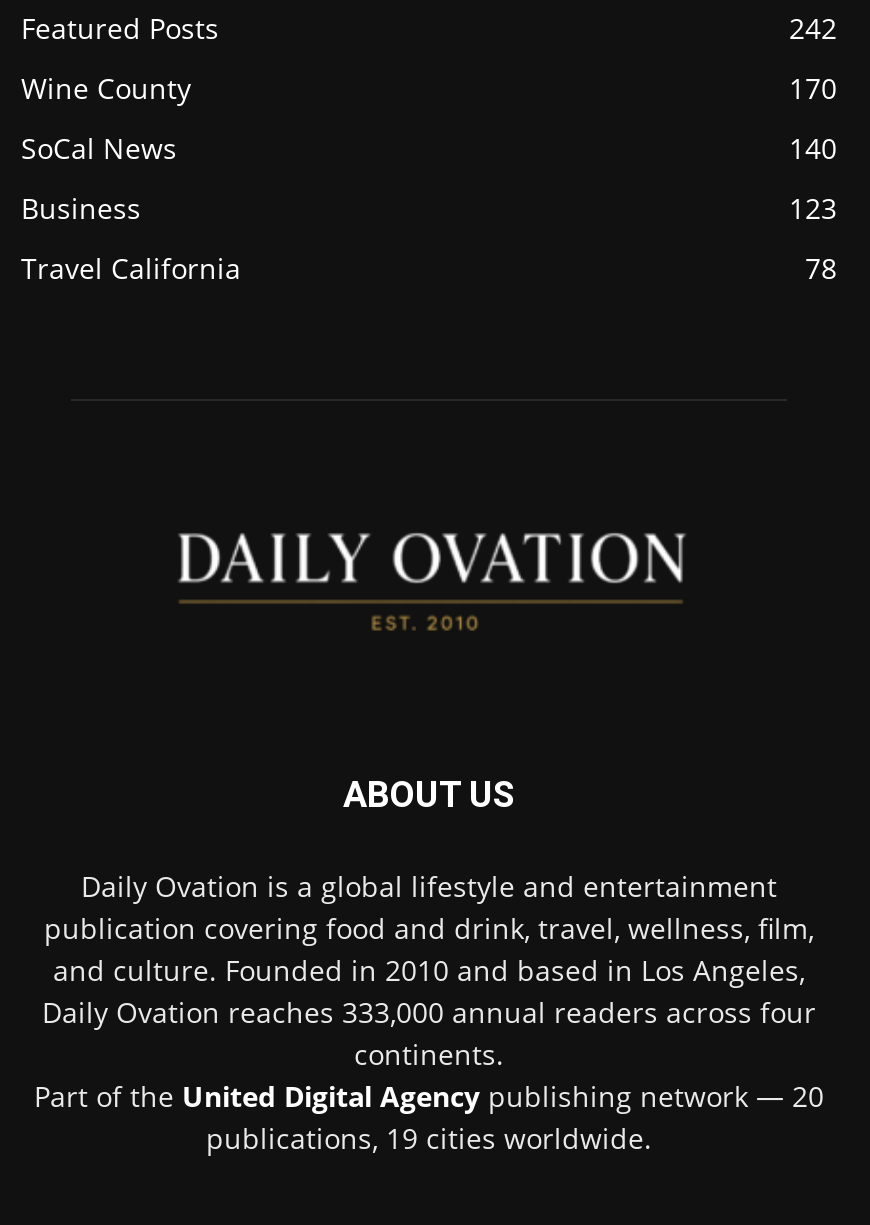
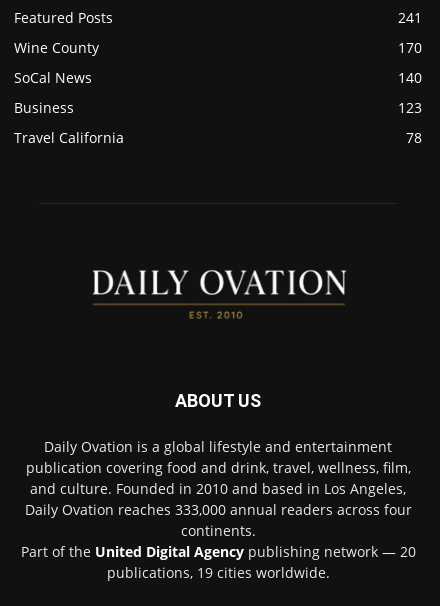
- 242
+ 241
